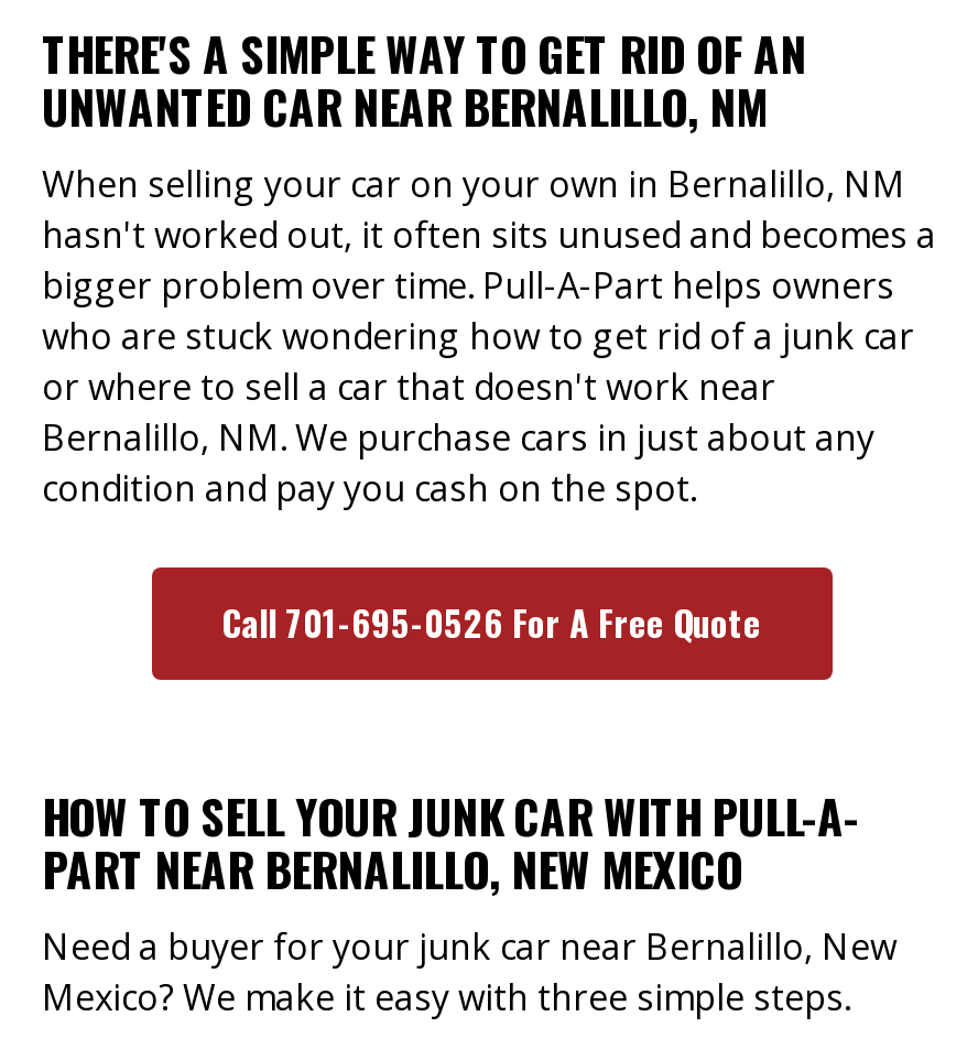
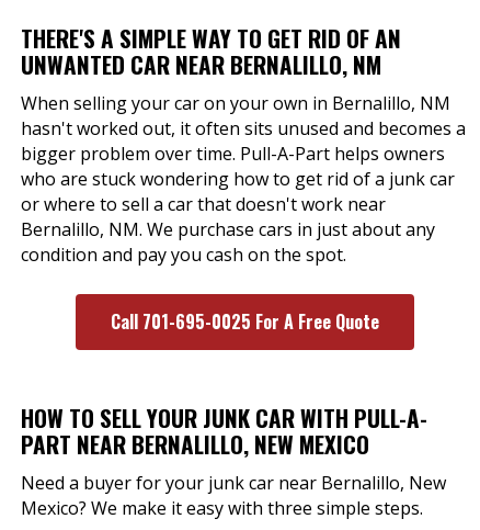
- Call 701-695-0526 For A Free Quote
+ Call 701-695-0025 For A Free Quote
